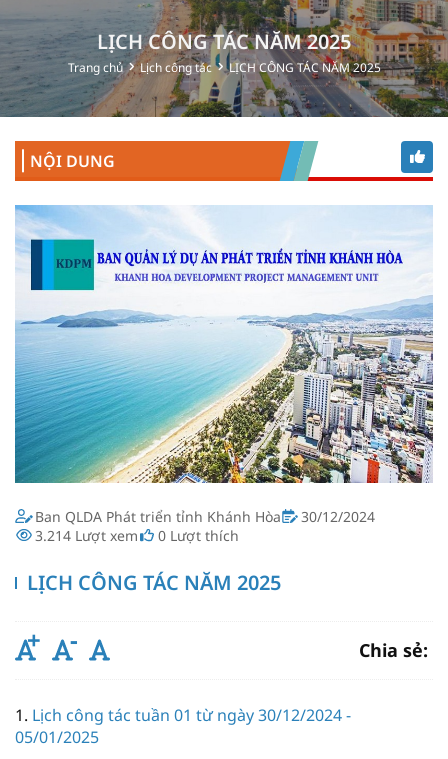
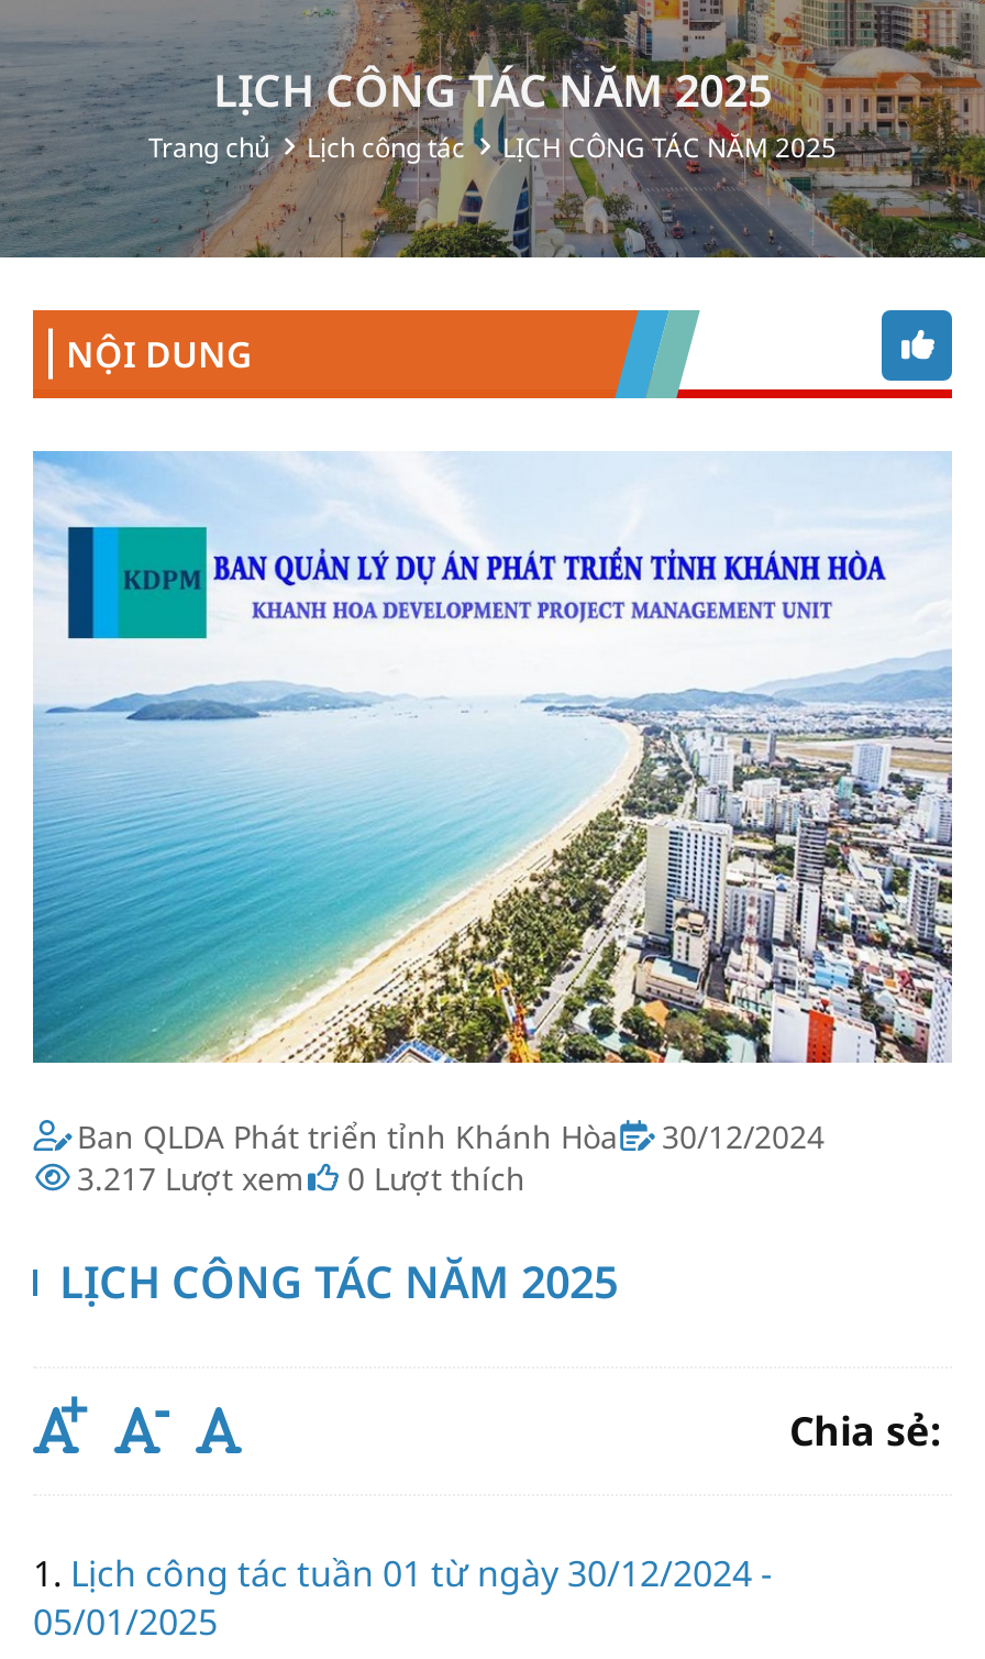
- 3.214 Lượt xem 0 Lượt thích
+ 3.217 Lượt xem 0 Lượt thích
